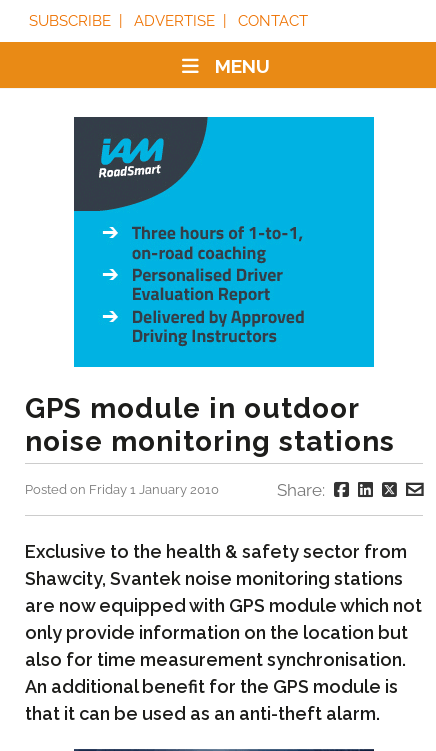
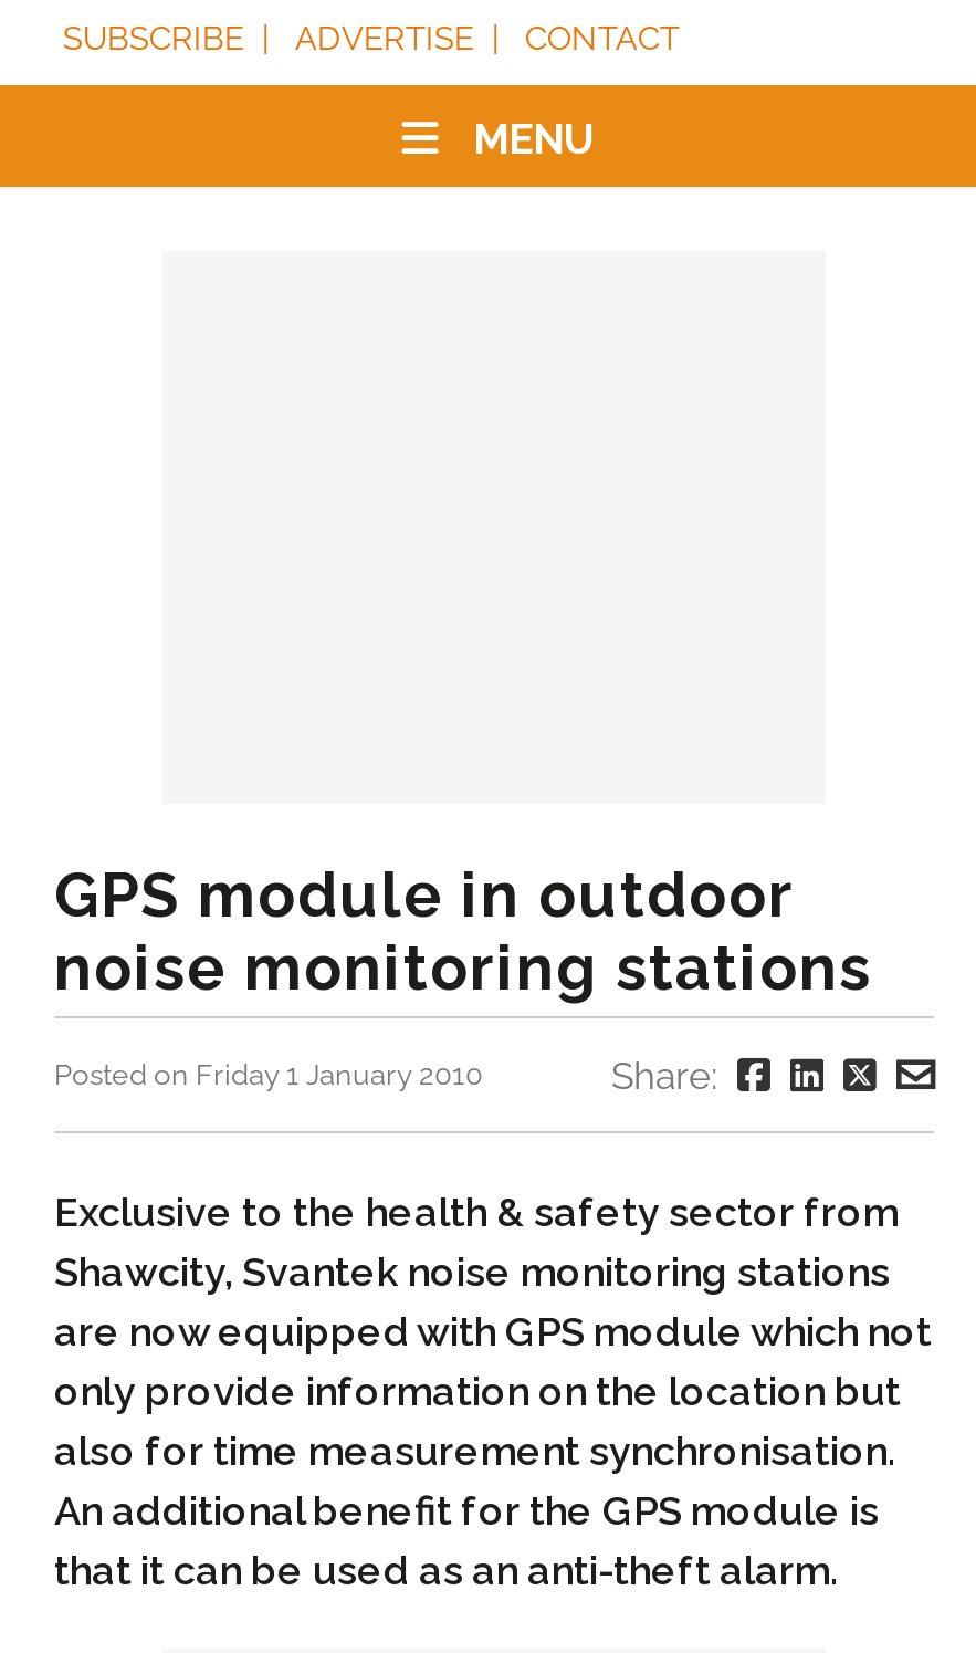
- [image]
